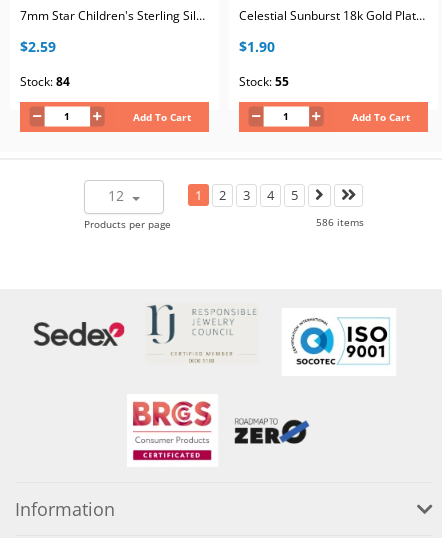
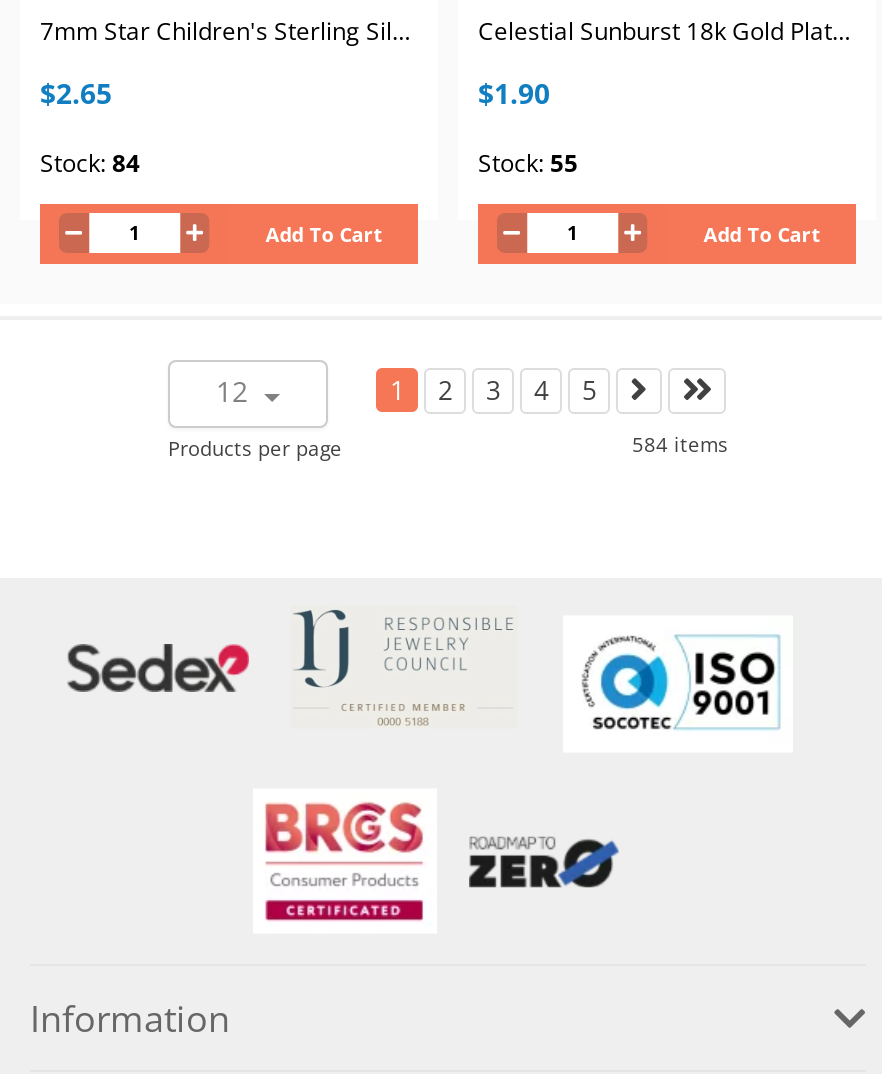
- $2.59
+ $2.65

- 586 items
+ 584 items
